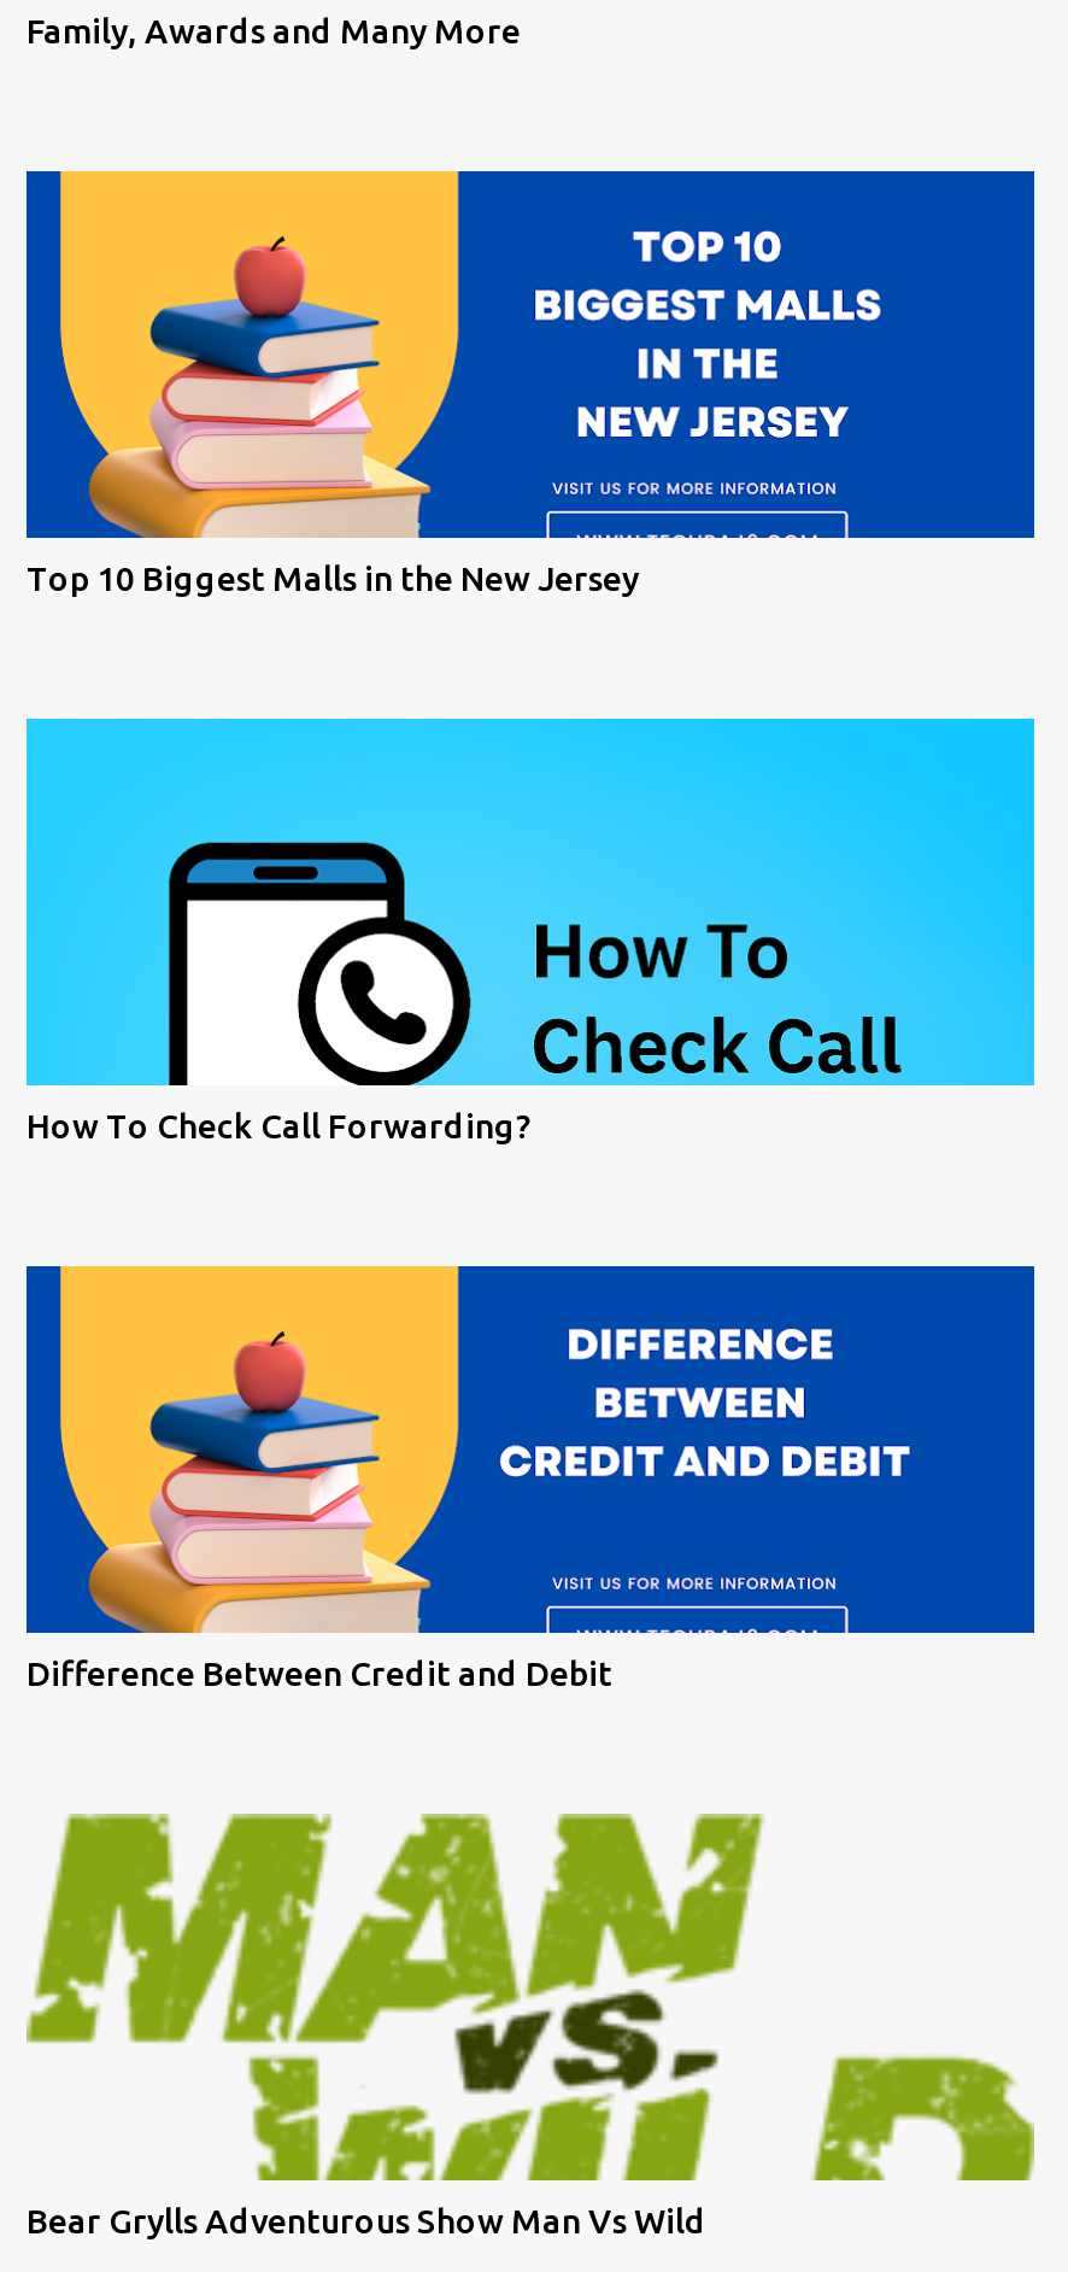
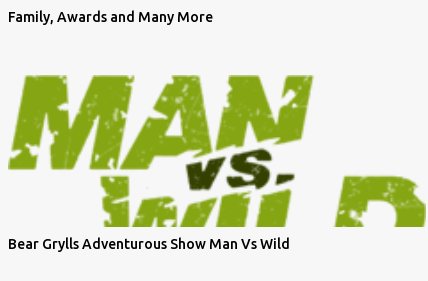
- [image]
- Top 10 Biggest Malls in the New Jersey

- [image]
- How To Check Call Forwarding?

- [image]
- Difference Between Credit and Debit
